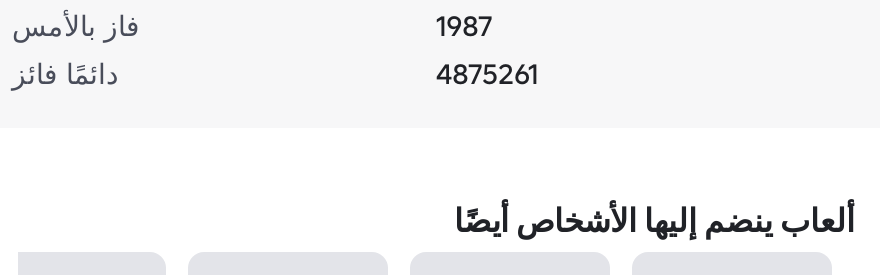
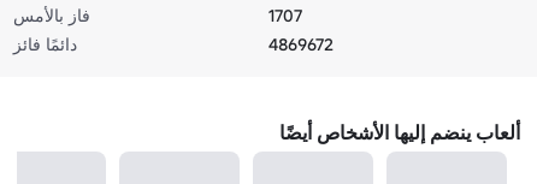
- 1987
+ 1707

- 4875261
+ 4869672
